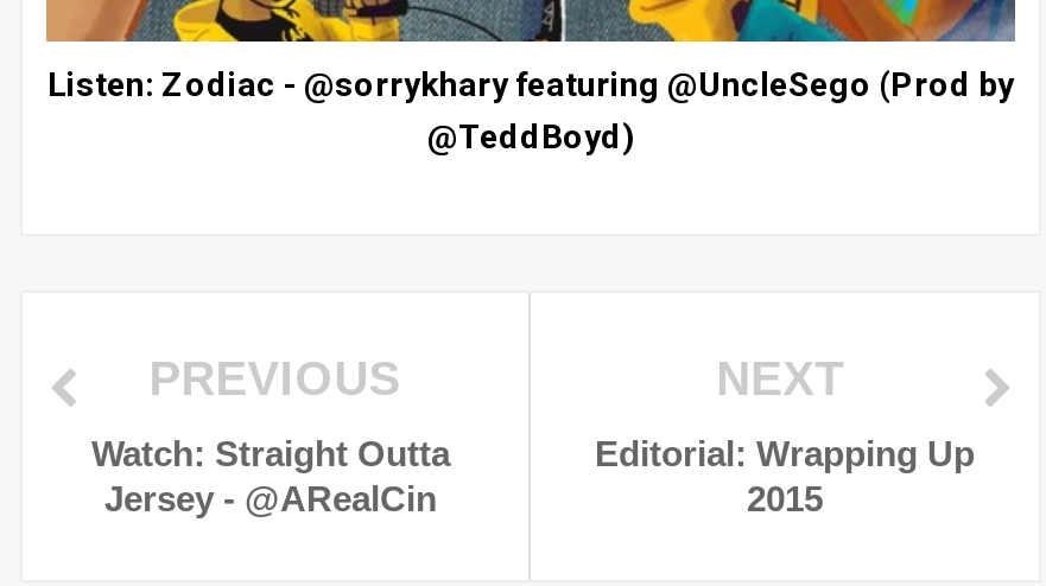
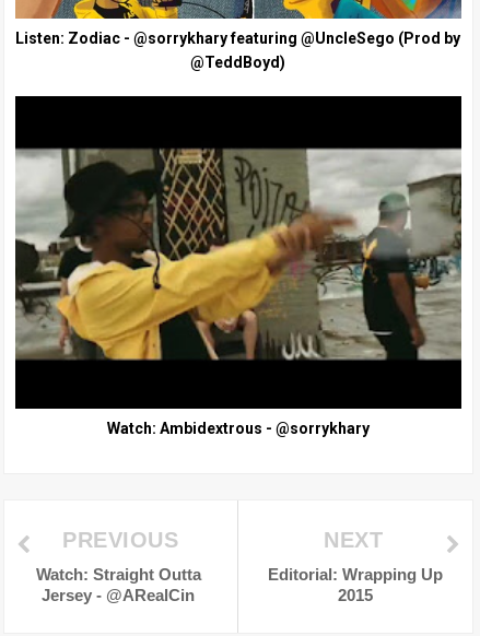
+ [image]
+ Watch: Ambidextrous - @sorrykhary
